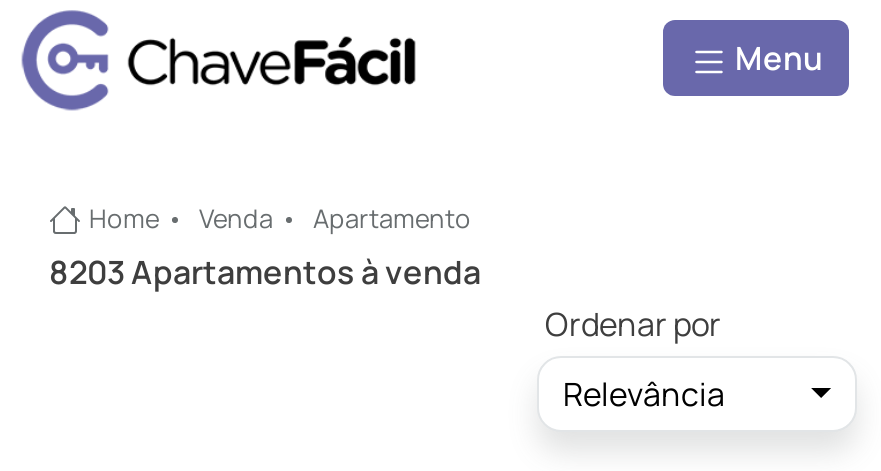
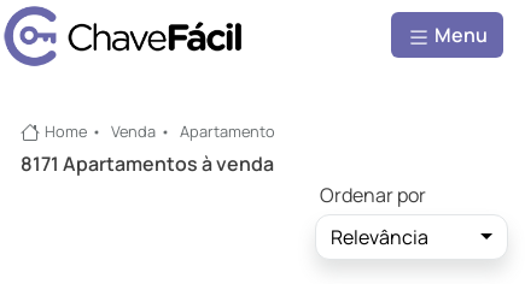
- 8203 Apartamentos à venda
+ 8171 Apartamentos à venda
